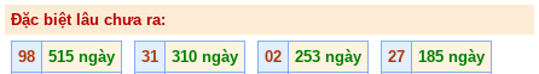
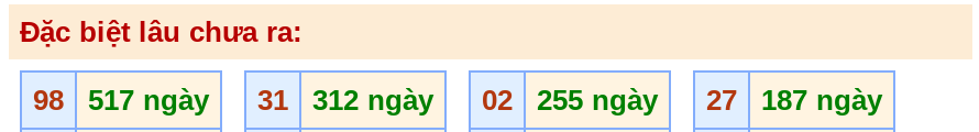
- 515 ngày
+ 517 ngày

- 310 ngày
+ 312 ngày

- 253 ngày
+ 255 ngày

- 185 ngày
+ 187 ngày
